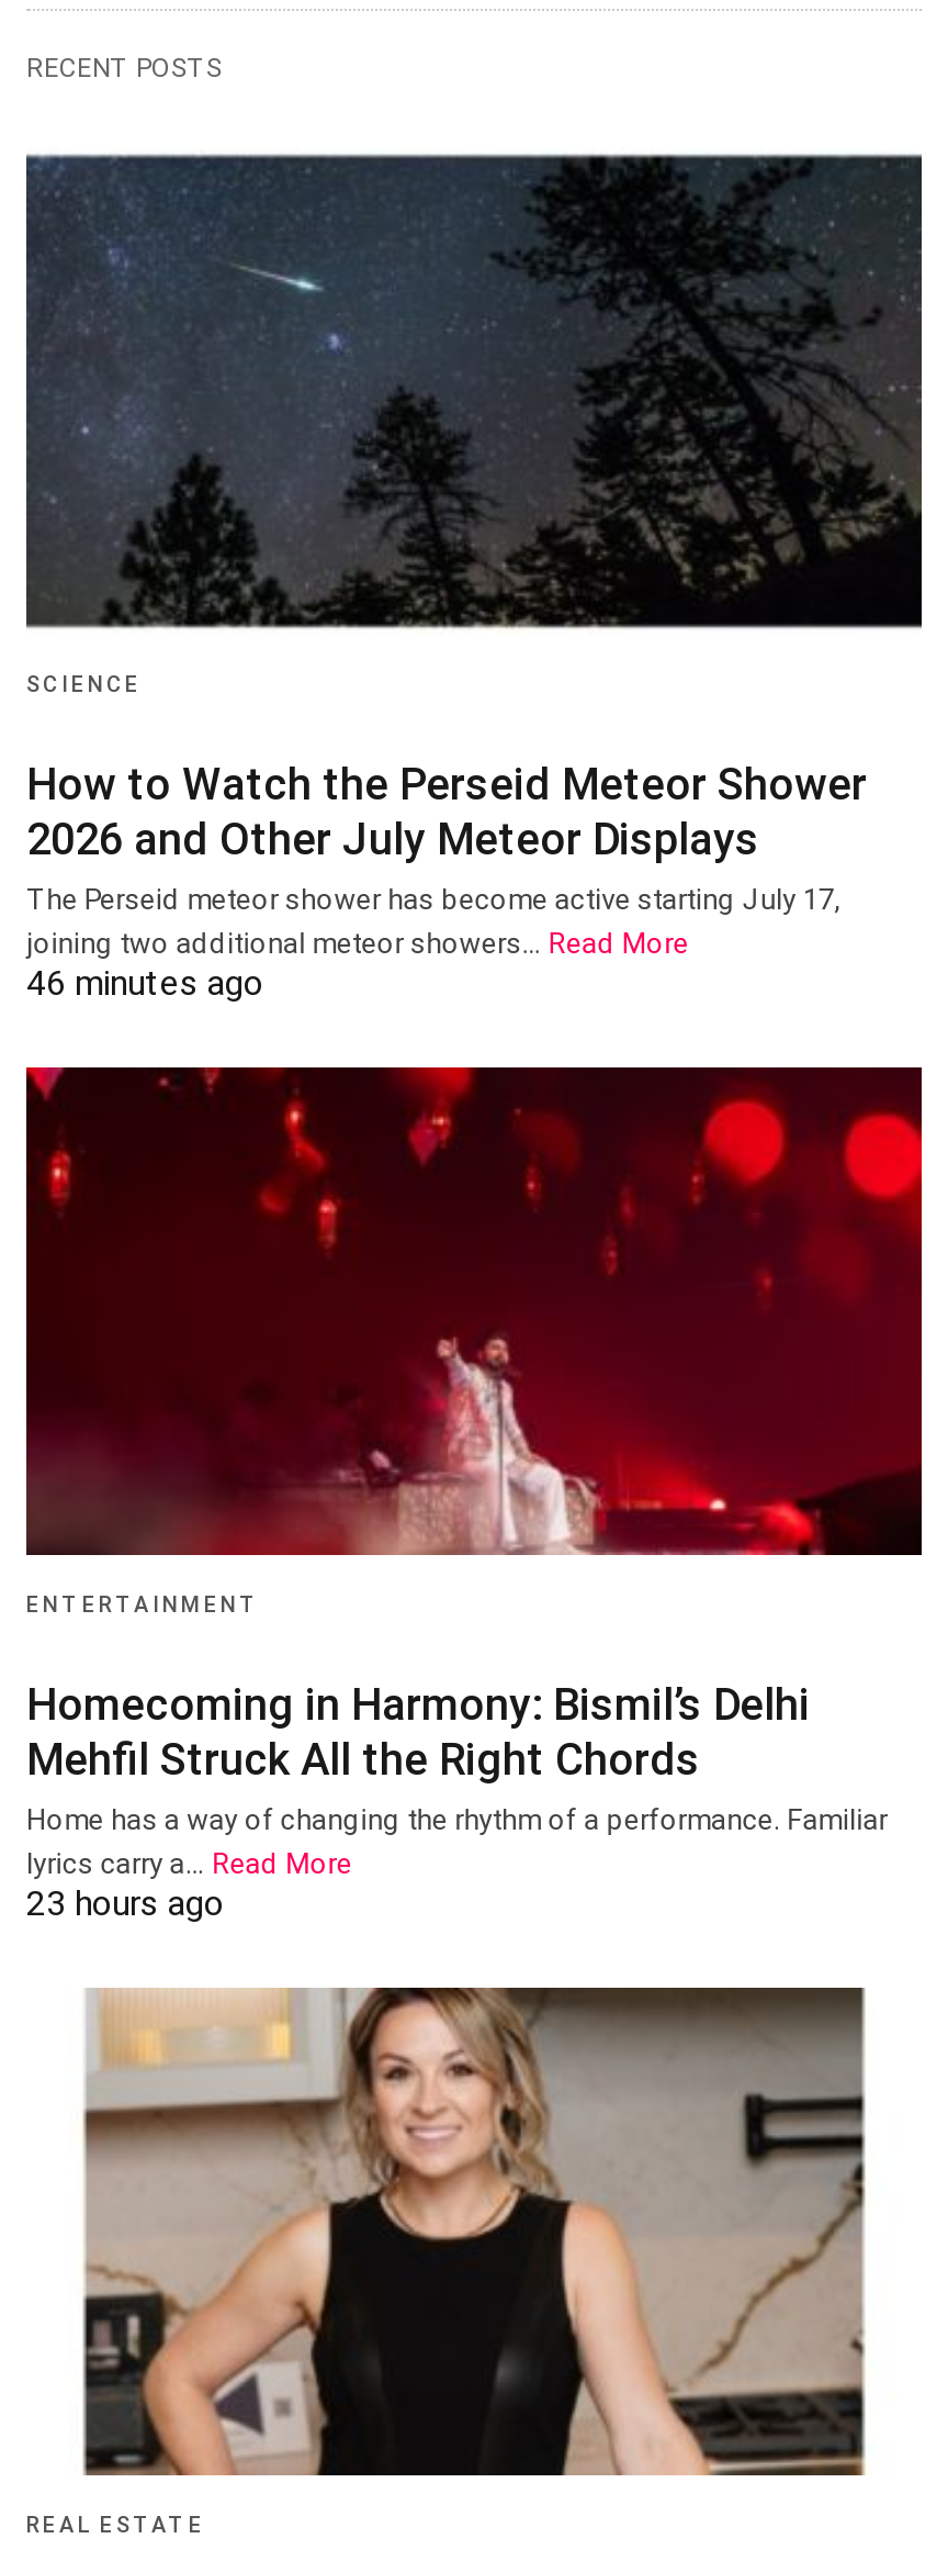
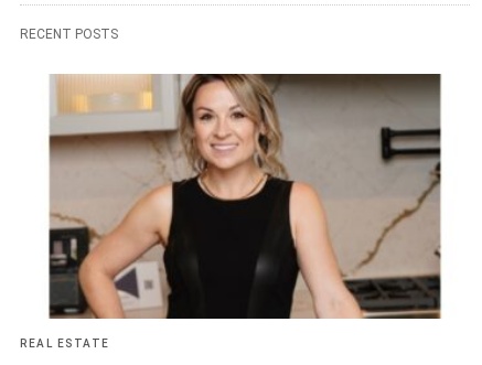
- [image]
- SCIENCE
- How to Watch the Perseid Meteor Shower
- 2026 and Other July Meteor Displays
- The Perseid meteor shower has become active starting July 17,
- joining two additional meteor showers… Read More
- 46 minutes ago

- [image]
- ENTERTAINMENT
- Homecoming in Harmony: Bismil’s Delhi
- Mehfil Struck All the Right Chords
- Home has a way of changing the rhythm of a performance. Familiar
- lyrics carry a… Read More
- 23 hours ago
